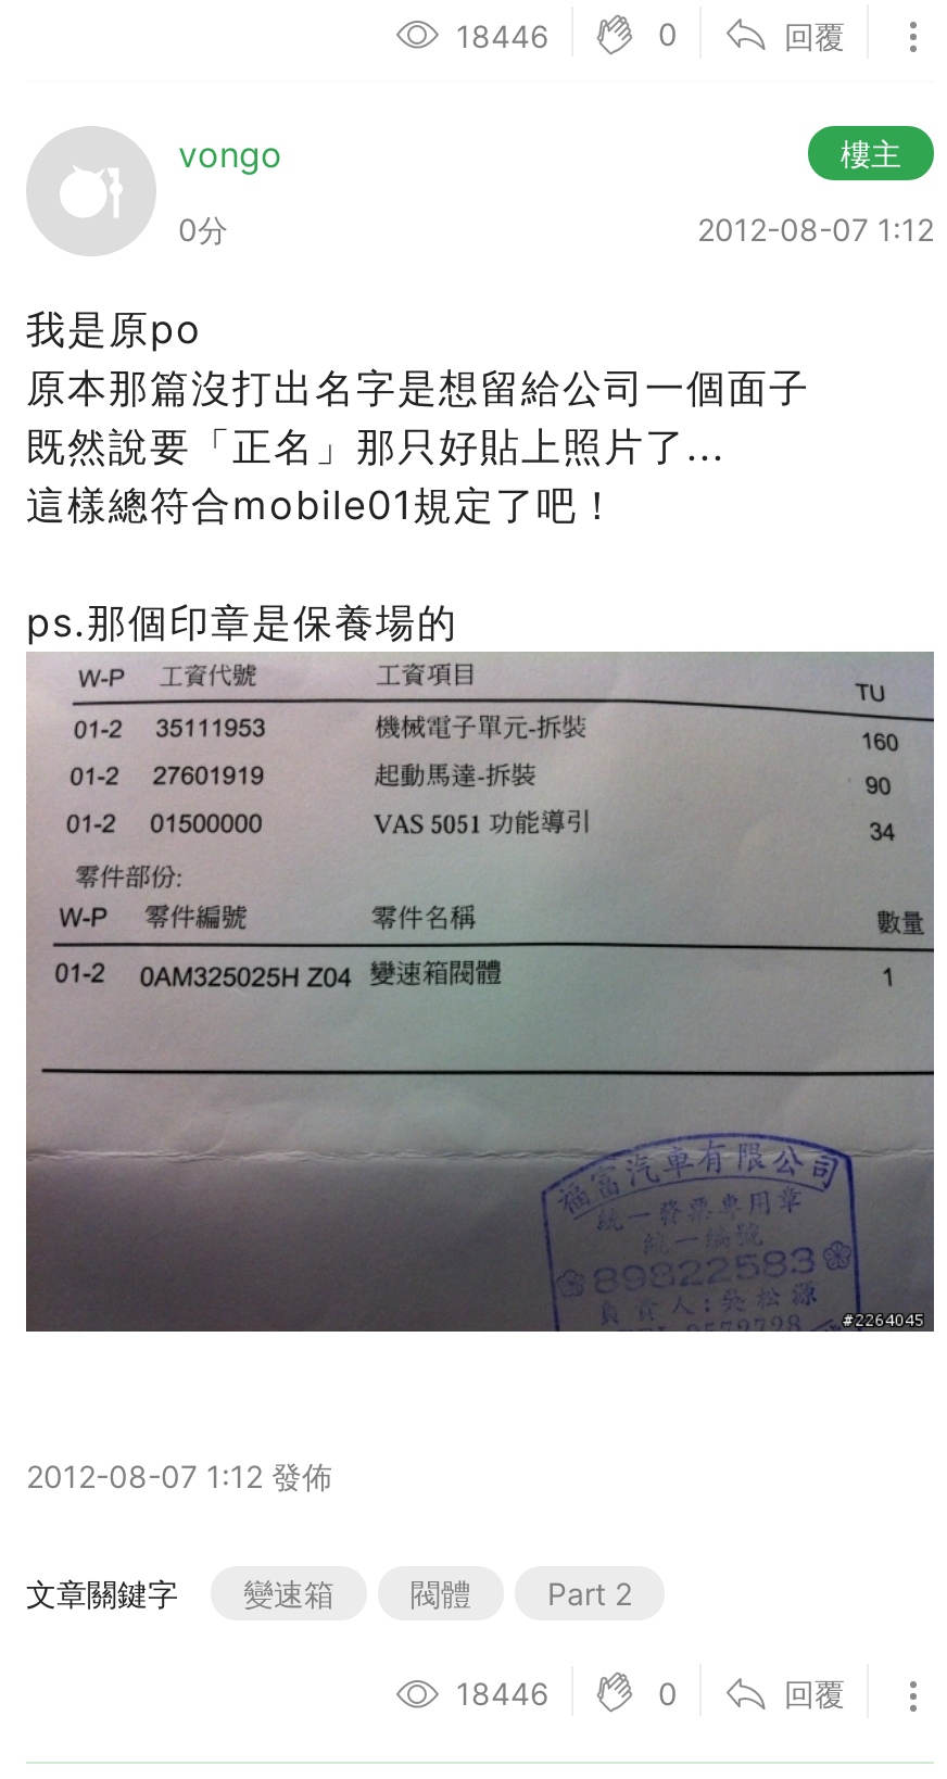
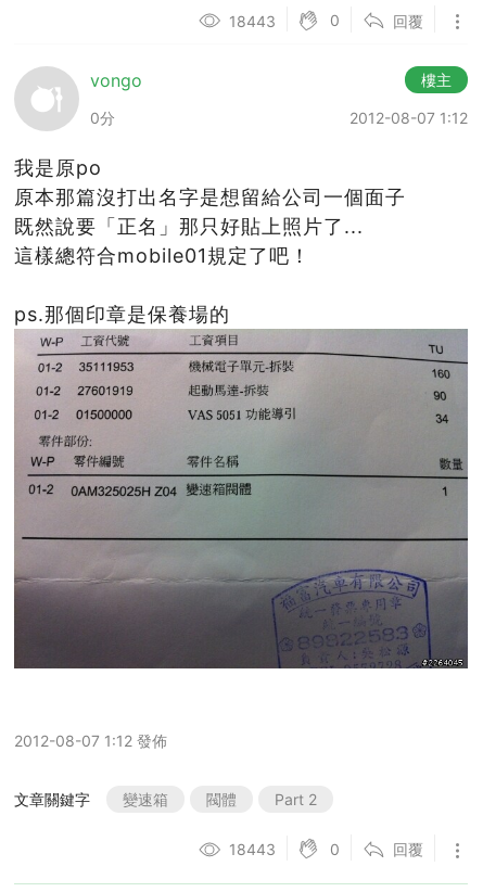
- 18446
+ 18443

- 18446
+ 18443
